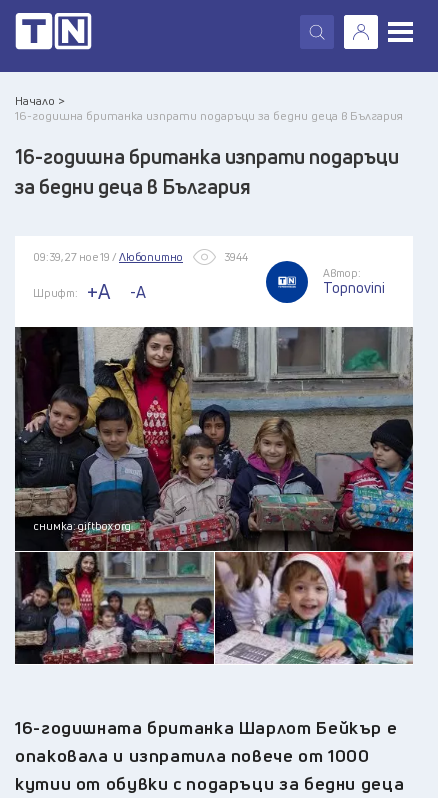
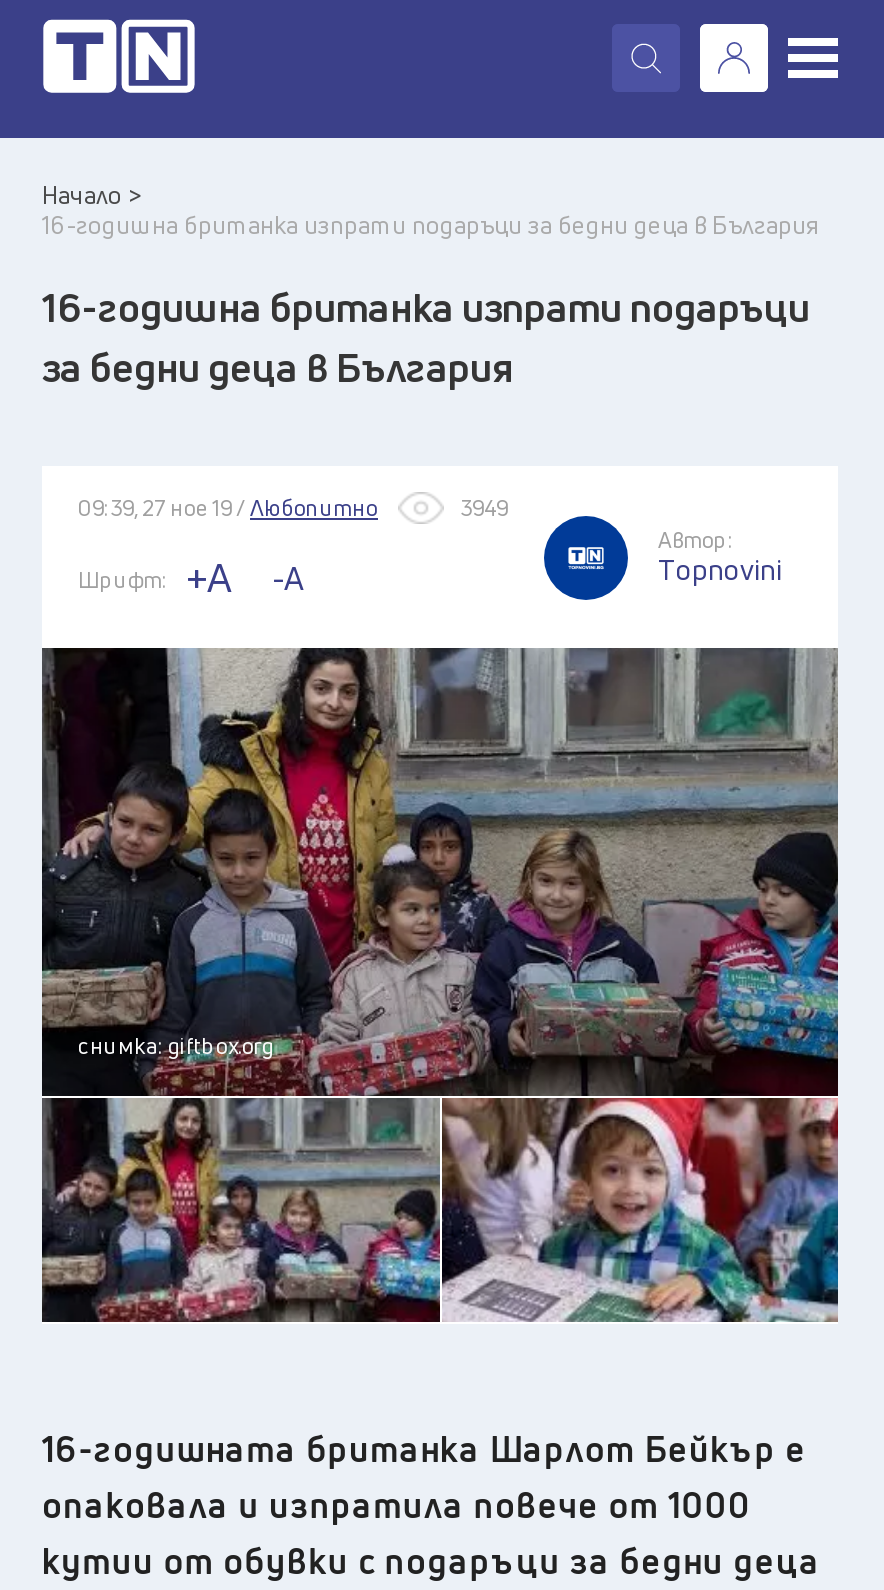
- 3944
+ 3949
